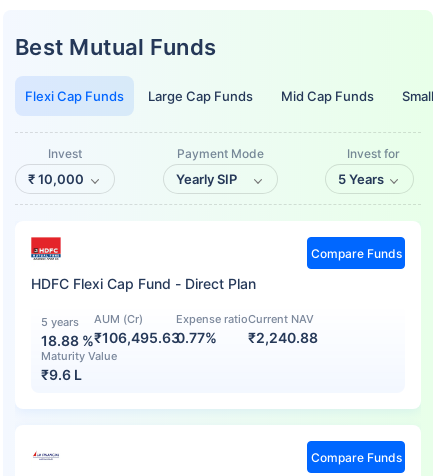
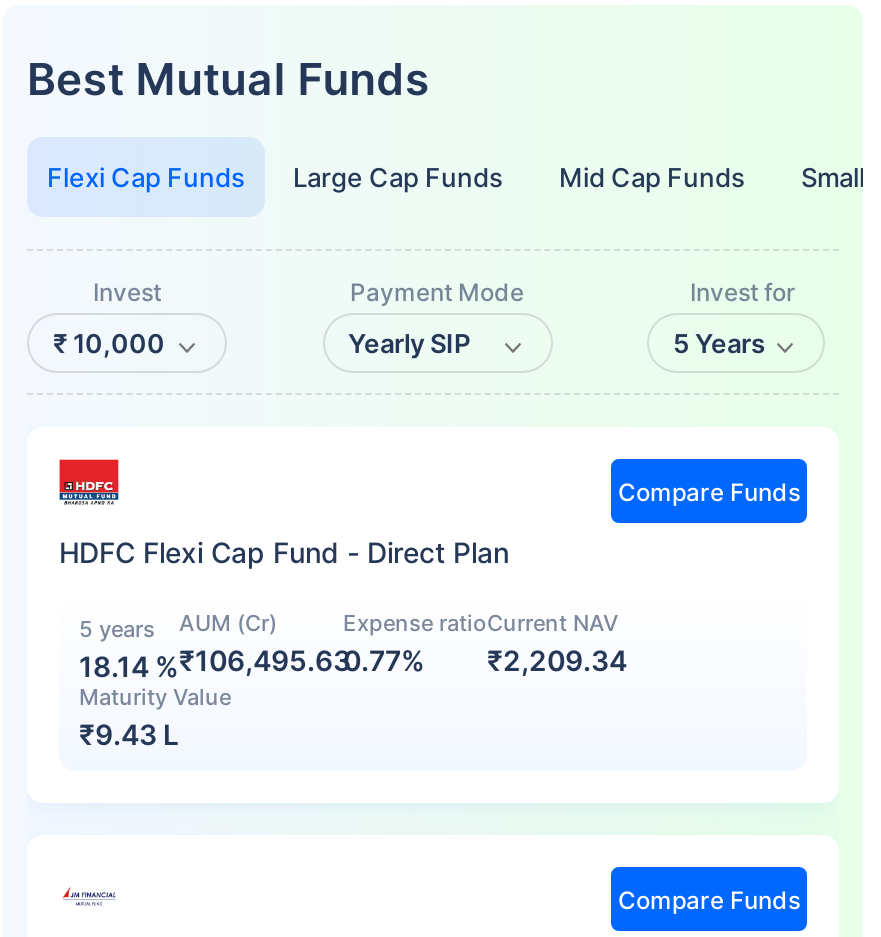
- 18.88 %
+ 18.14 %

- ₹2,240.88
+ ₹2,209.34

- ₹9.6 L
+ ₹9.43 L
